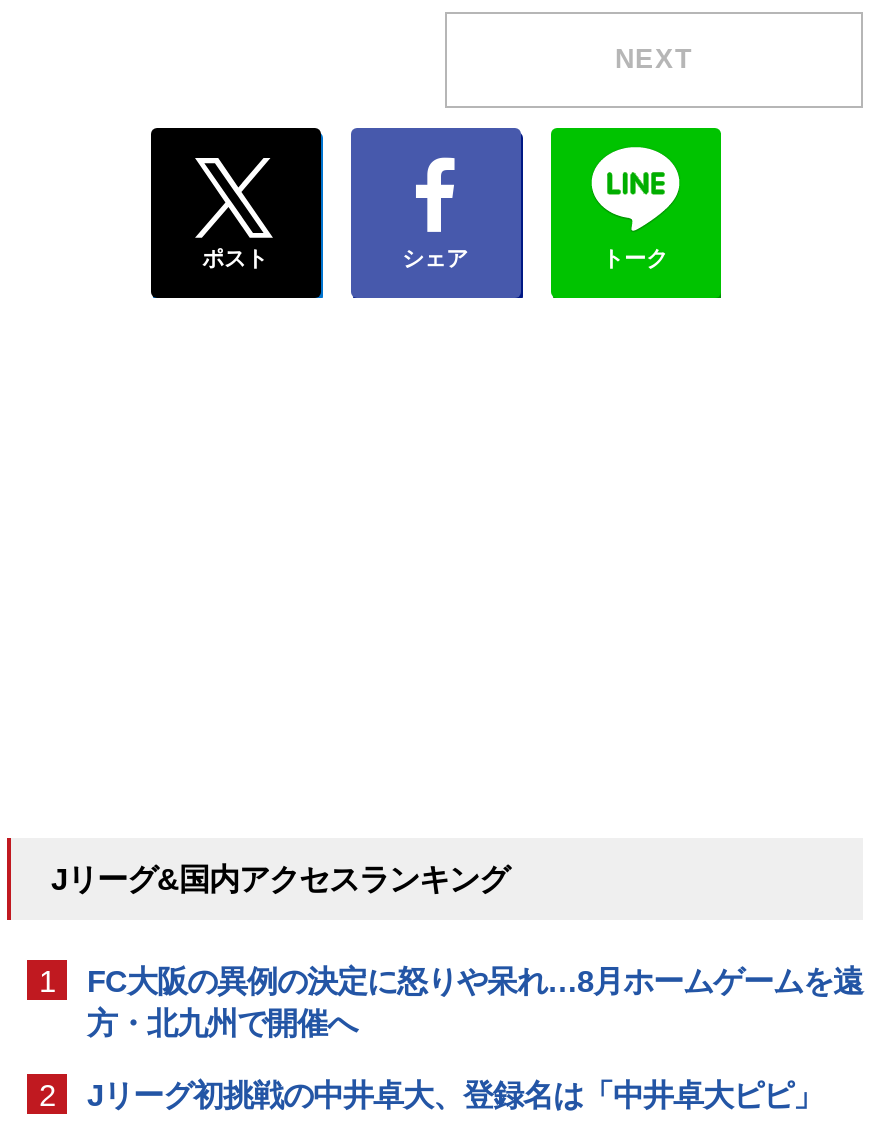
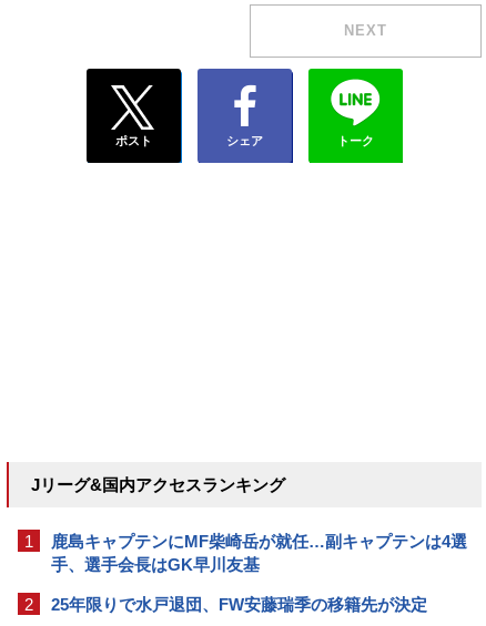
- FC大阪の異例の決定に怒りや呆れ…8月ホームゲームを遠
- 方・北九州で開催へ
+ 鹿島キャプテンにMF柴崎岳が就任…副キャプテンは4選
+ 手、選手会長はGK早川友基

- Jリーグ初挑戦の中井卓大、登録名は「中井卓大ピピ」
+ 25年限りで水戸退団、FW安藤瑞季の移籍先が決定
